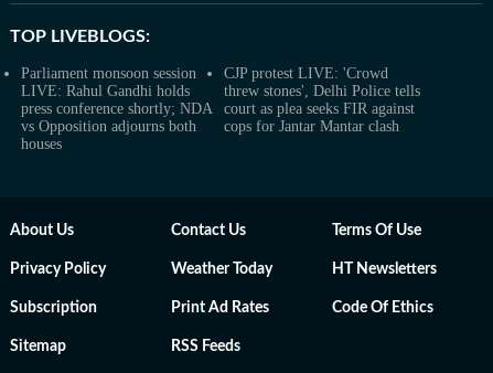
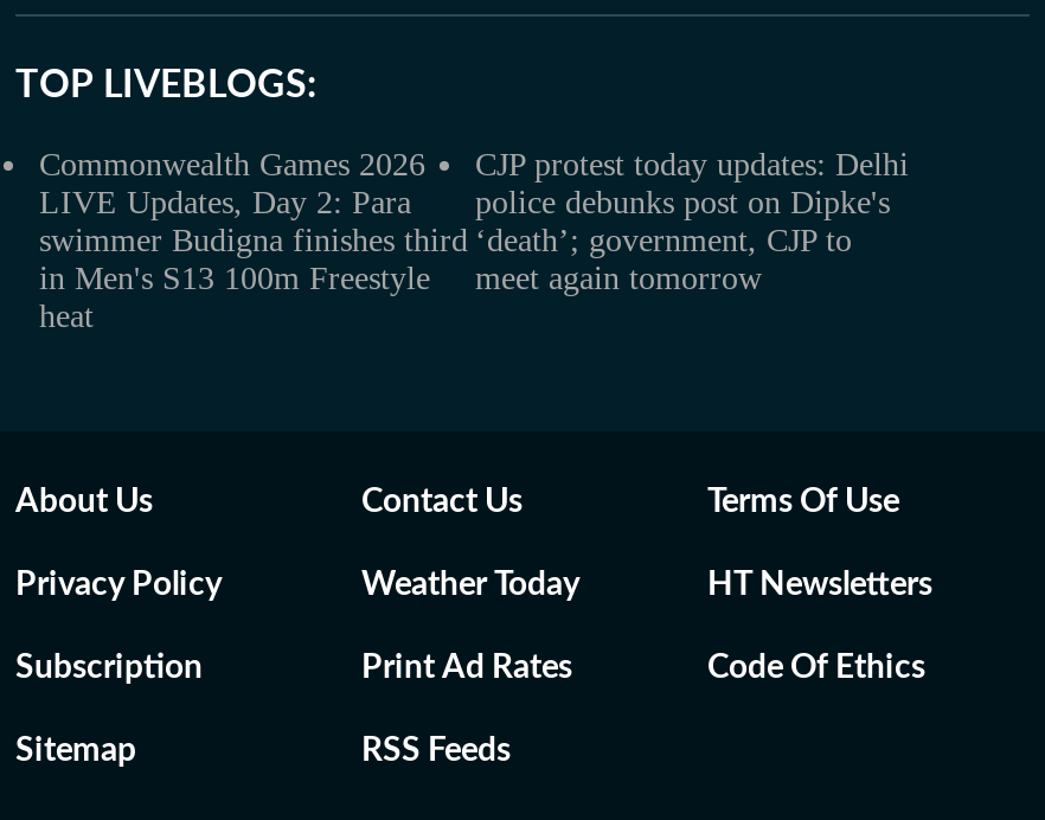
- Parliament monsoon session
- LIVE: Rahul Gandhi holds
- press conference shortly; NDA
- vs Opposition adjourns both
- houses
+ Commonwealth Games 2026
+ LIVE Updates, Day 2: Para
+ swimmer Budigna finishes third
+ in Men's S13 100m Freestyle
+ heat

- CJP protest LIVE: 'Crowd
- threw stones', Delhi Police tells
- court as plea seeks FIR against
- cops for Jantar Mantar clash
+ CJP protest today updates: Delhi
+ police debunks post on Dipke's
+ ‘death’; government, CJP to
+ meet again tomorrow
